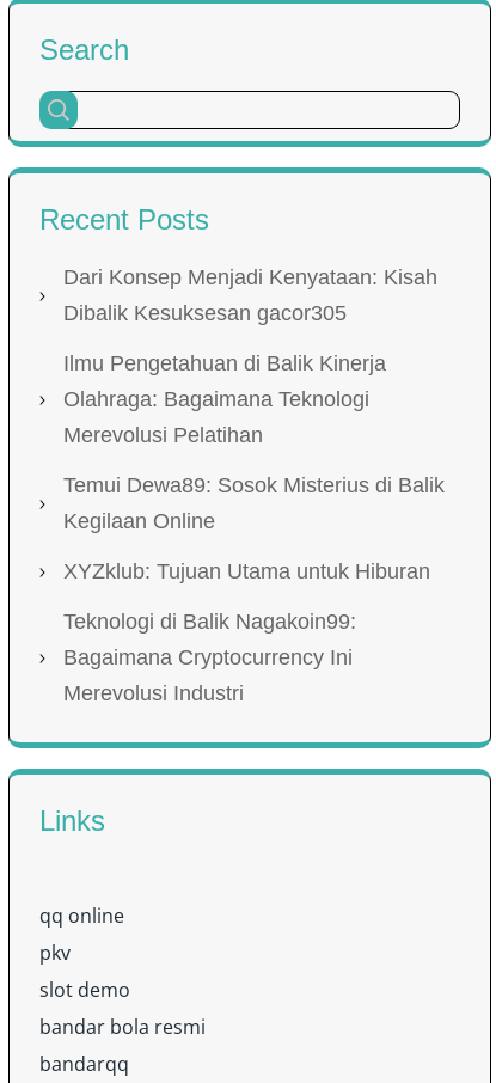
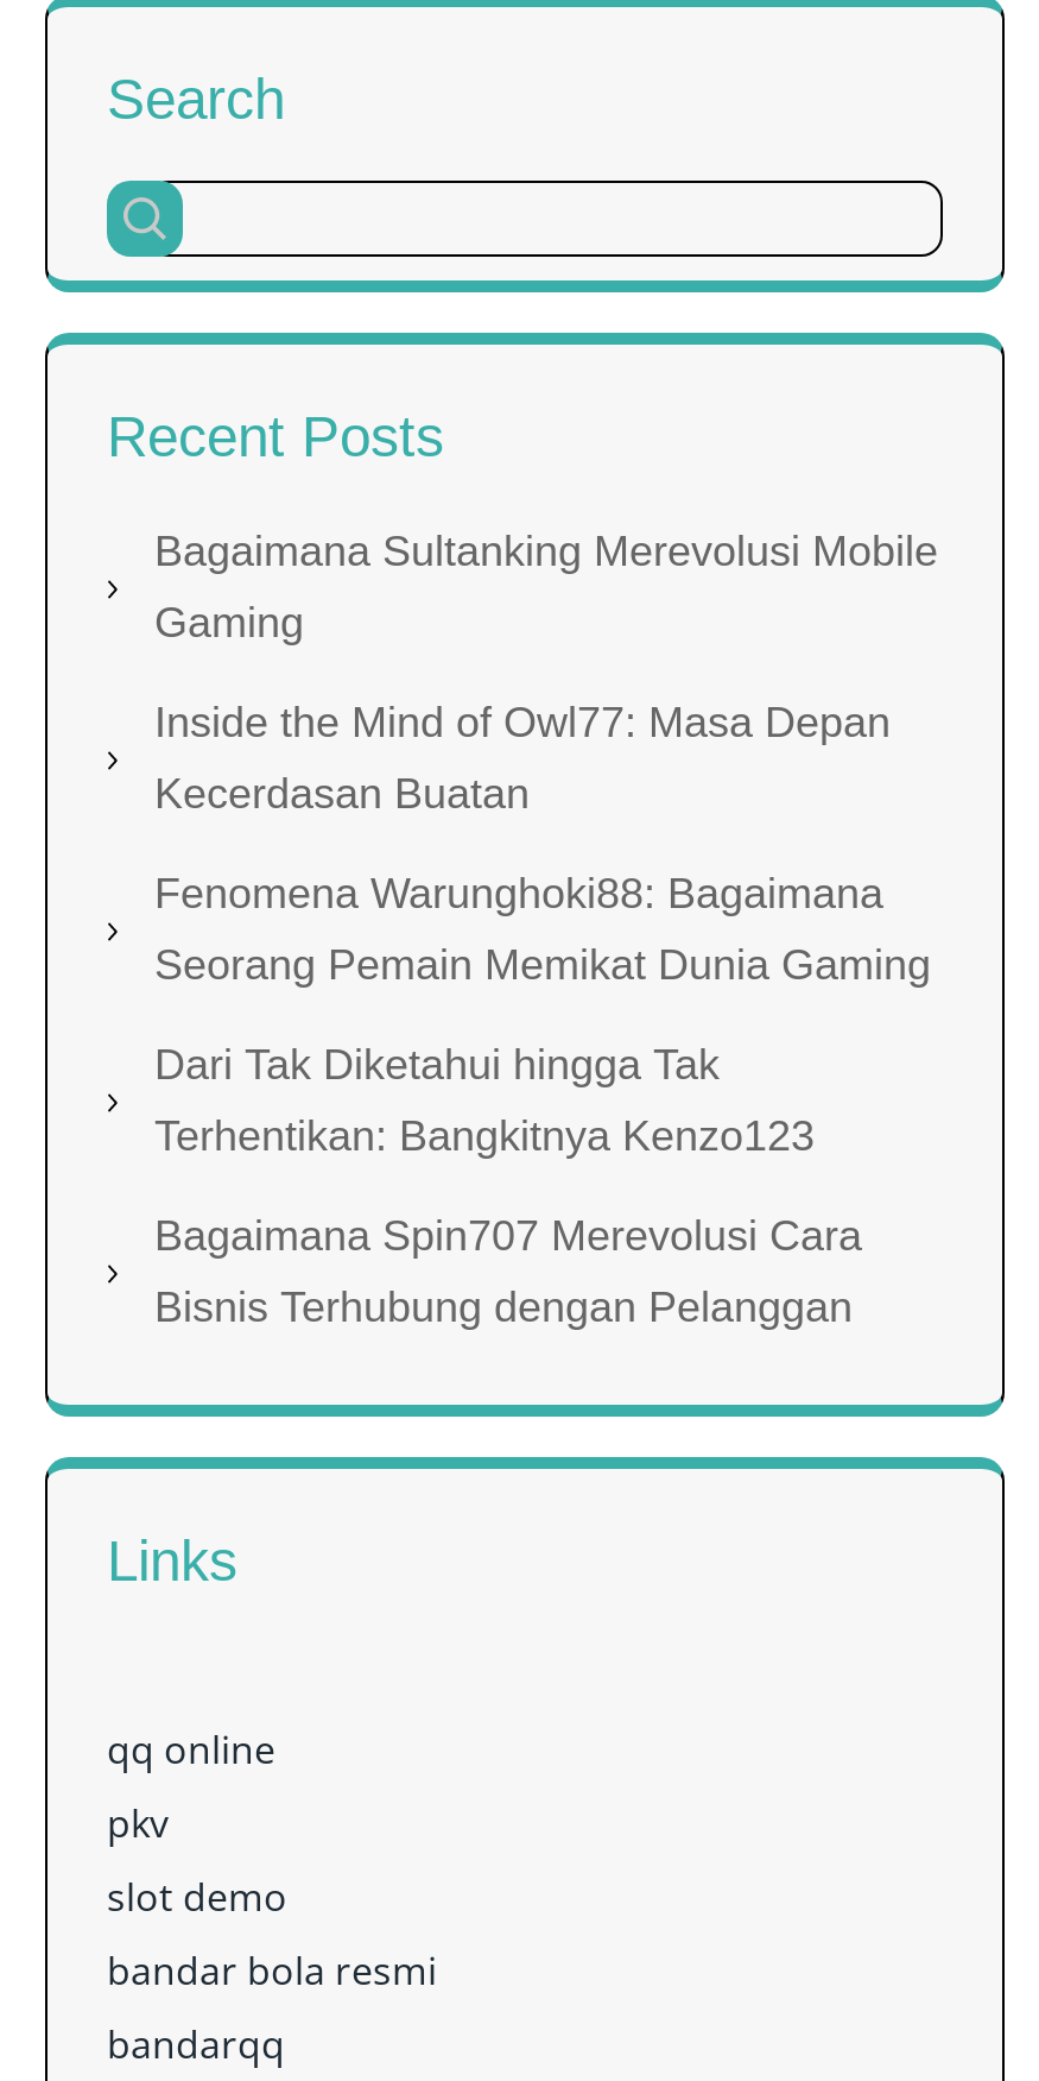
- Dari Konsep Menjadi Kenyataan: Kisah
- Dibalik Kesuksesan gacor305
- Ilmu Pengetahuan di Balik Kinerja
- Olahraga: Bagaimana Teknologi
- Merevolusi Pelatihan
- Temui Dewa89: Sosok Misterius di Balik
- Kegilaan Online
- XYZklub: Tujuan Utama untuk Hiburan
- Teknologi di Balik Nagakoin99:
- Bagaimana Cryptocurrency Ini
- Merevolusi Industri
+ Bagaimana Sultanking Merevolusi Mobile
+ Gaming
+ Inside the Mind of Owl77: Masa Depan
+ Kecerdasan Buatan
+ Fenomena Warunghoki88: Bagaimana
+ Seorang Pemain Memikat Dunia Gaming
+ Dari Tak Diketahui hingga Tak
+ Terhentikan: Bangkitnya Kenzo123
+ Bagaimana Spin707 Merevolusi Cara
+ Bisnis Terhubung dengan Pelanggan
